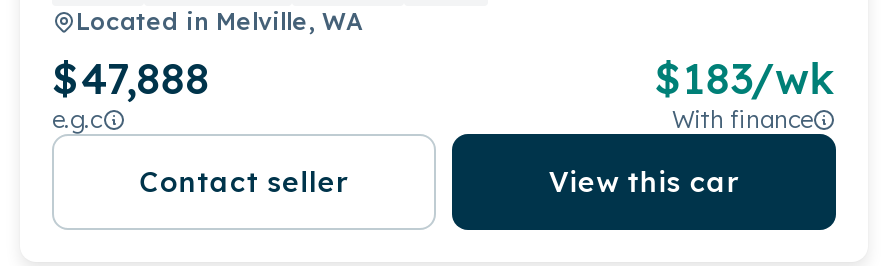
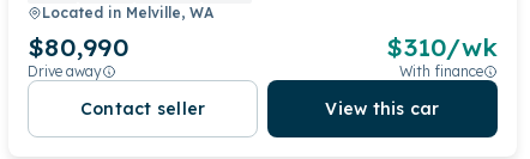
- $47,888
- e.g.c
+ $80,990
+ Drive away

- $183/wk
+ $310/wk
